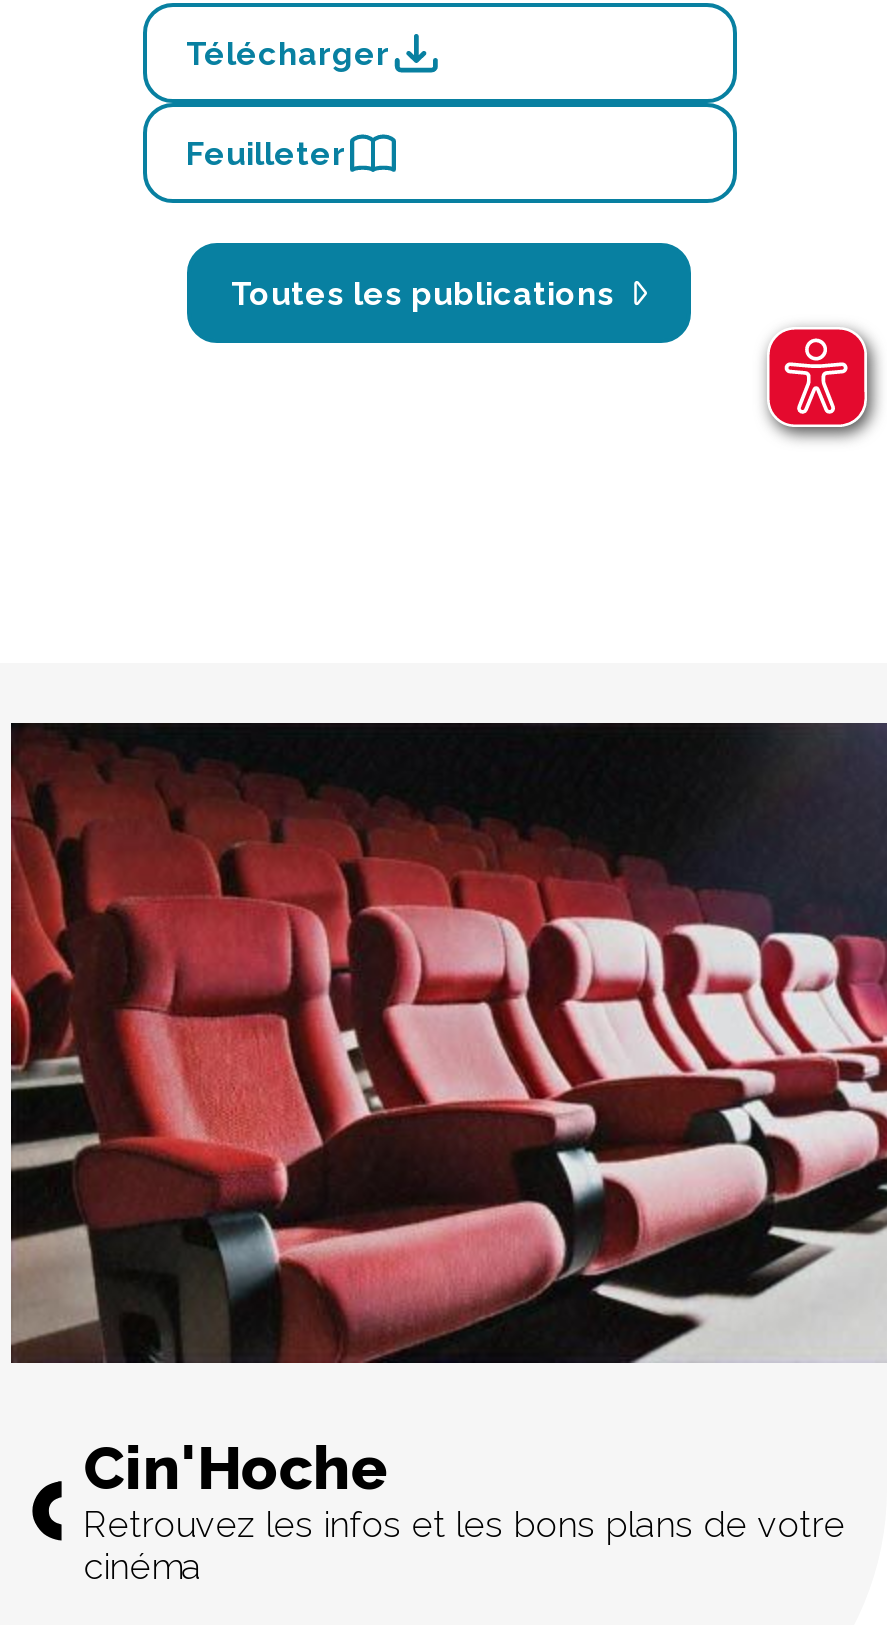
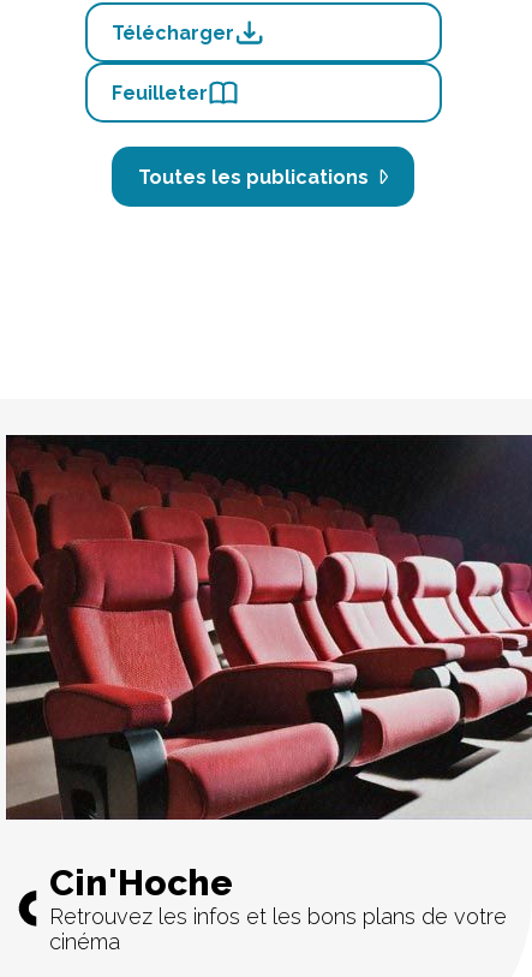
- [image]
